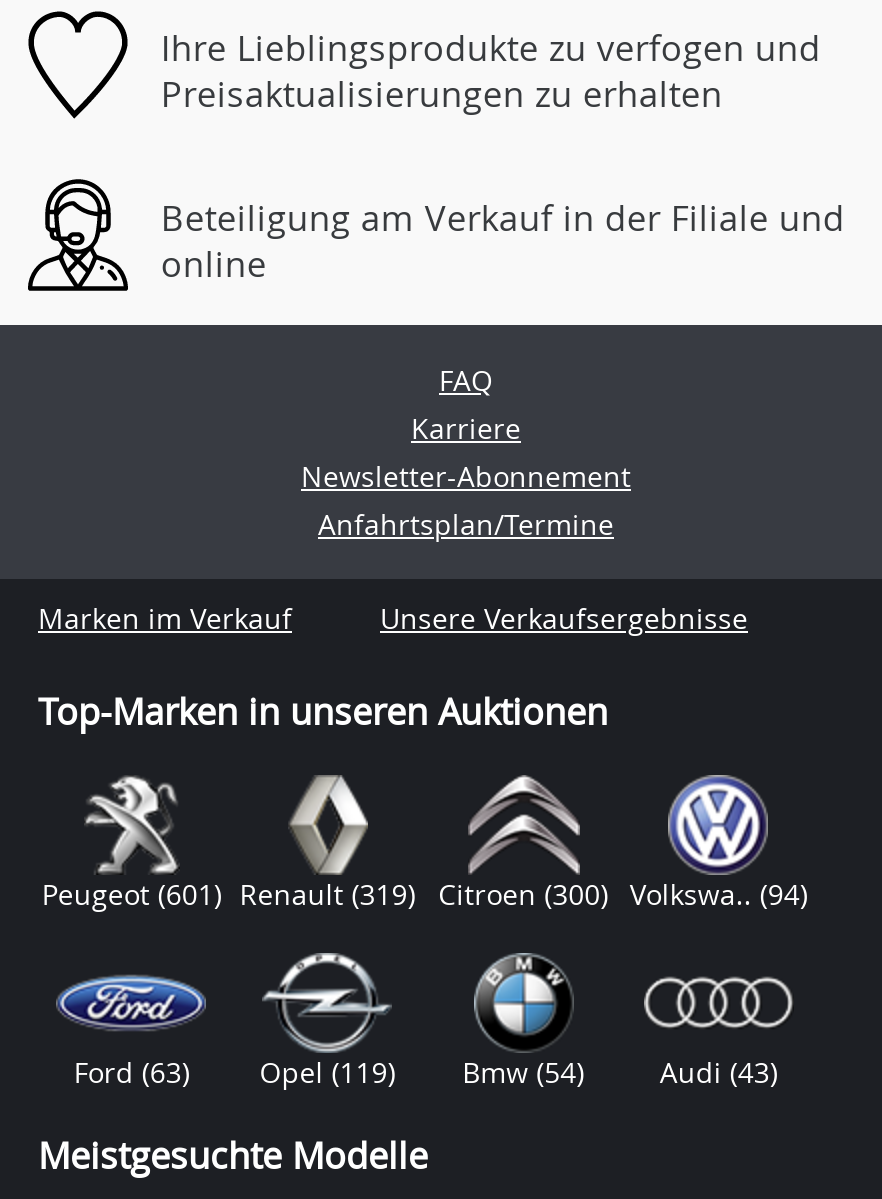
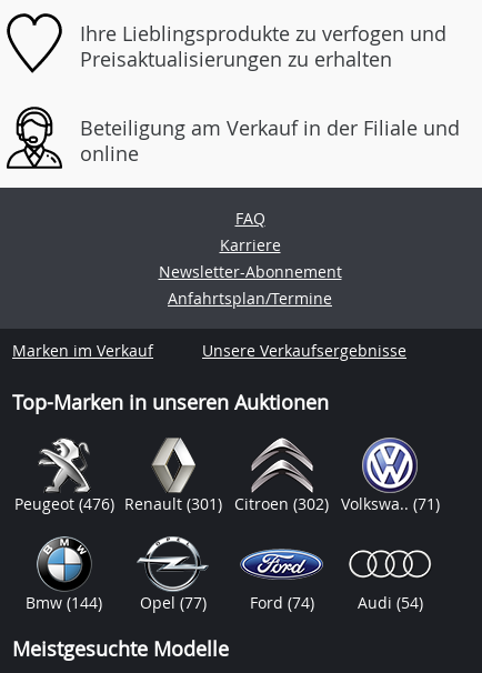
- Peugeot (601) Renault (319) Citroen (300) Volkswa.. (94)
+ Peugeot (476) Renault (301) Citroen (302) Volkswa.. (71)

- [image]
- Ford (63)
- Opel(119)
- Bmw (54)
- Audi (43)
+ [image]
+ Bmw (144)
+ Opel(77)
+ Ford (74)
+ Audi (54)

- [image]
+ [image]
